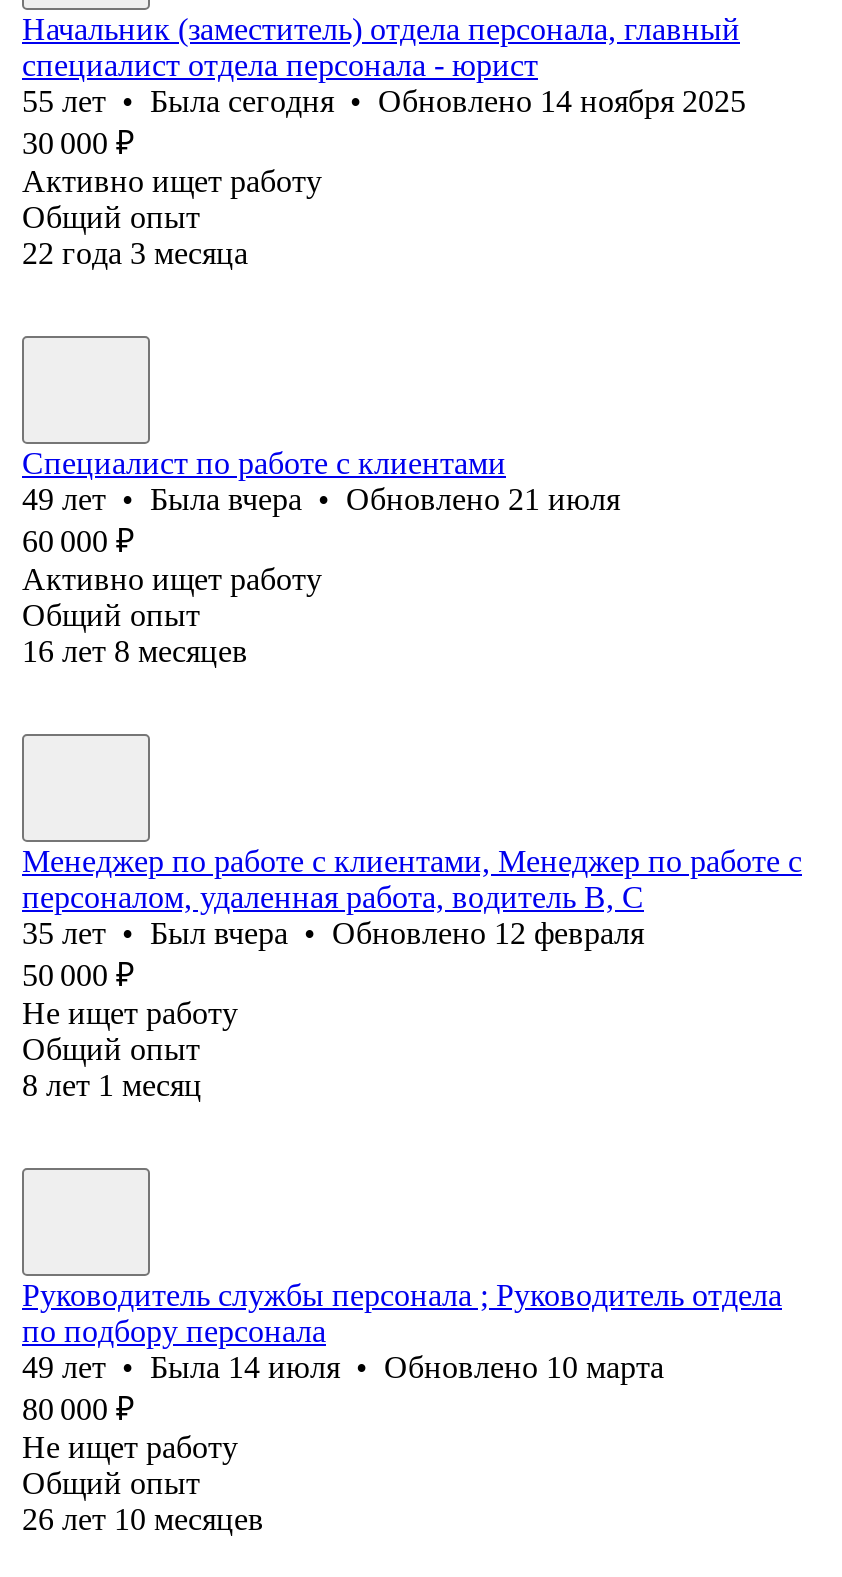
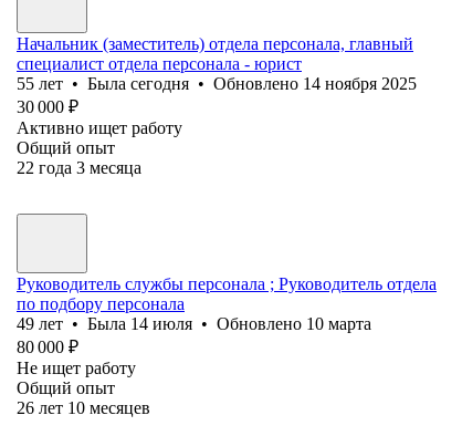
- Специалист по работе с клиентами
- 49 лет • Была вчера • Обновлено 21 июля
- 60 000 ₽
- Активно ищет работу
- Общий опыт
- 16 лет 8 месяцев

- Менеджер по работе с клиентами, Менеджер по работе с
- персоналом, удаленная работа, водитель B, C
- 35 лет • Был вчера • Обновлено 12 февраля
- 50 000 ₽
- Не ищет работу
- Общий опыт
- 8 лет 1 месяц
